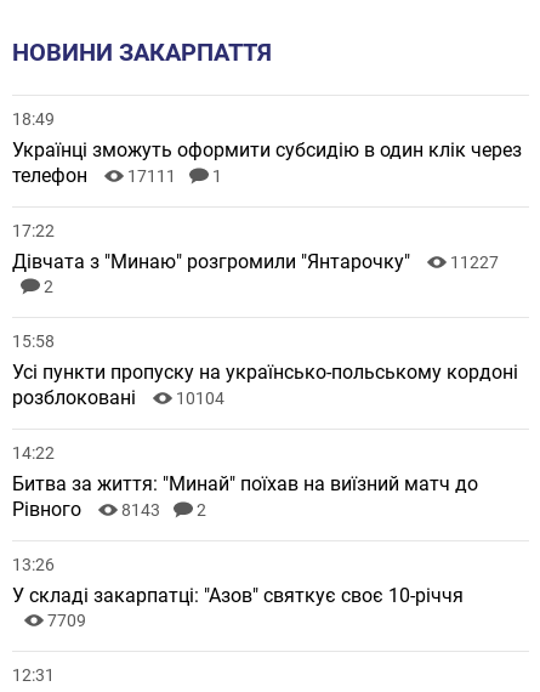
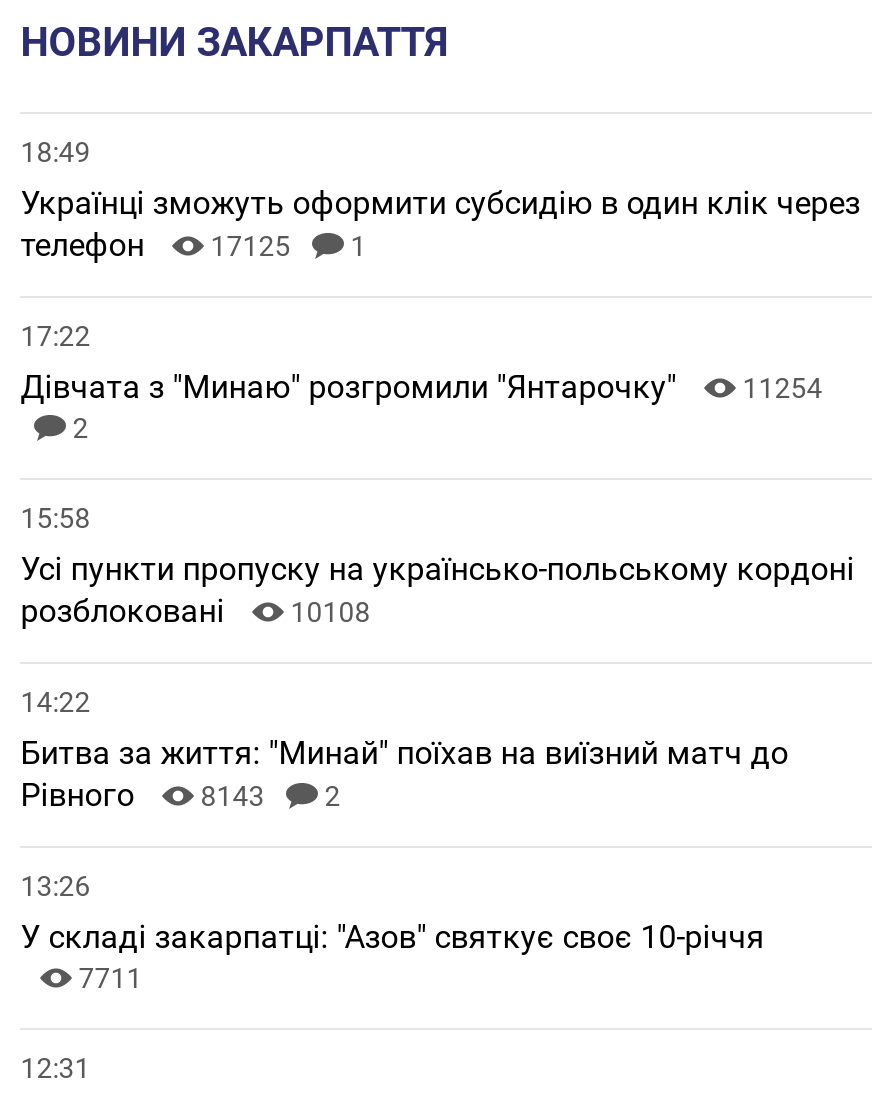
- телефон 17111 1
+ телефон 17125 1

- Дівчата з "Минаю" розгромили "Янтарочку" 11227
+ Дівчата з "Минаю" розгромили "Янтарочку" 11254

- розблоковані 10104
+ розблоковані 10108

- 7709
+ 7711
